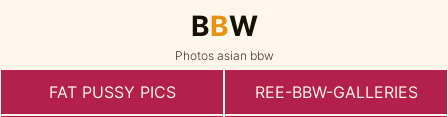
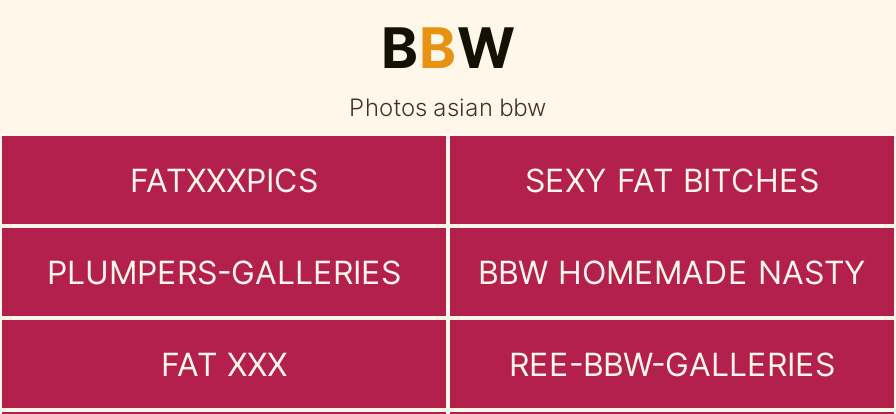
- FAT PUSSY PICS
+ FATXXXPICS
+ SEXY FAT BITCHES
+ PLUMPERS-GALLERIES
+ BBW HOMEMADE NASTY
+ FAT XXX
